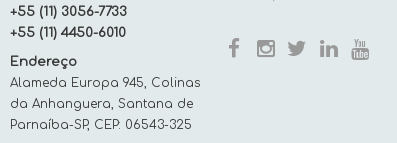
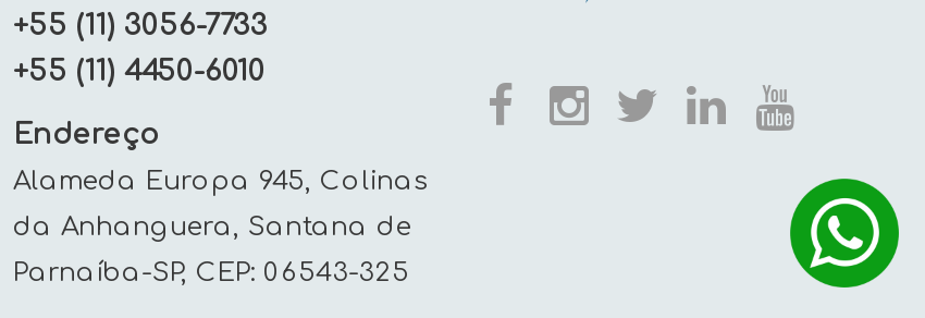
+ [image]
